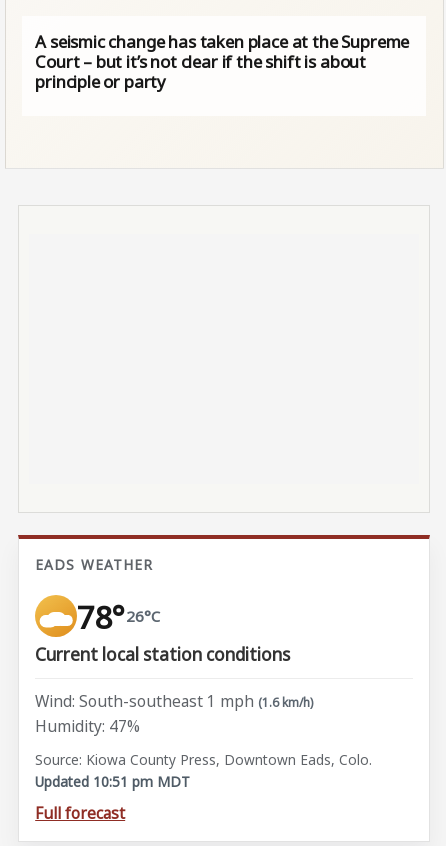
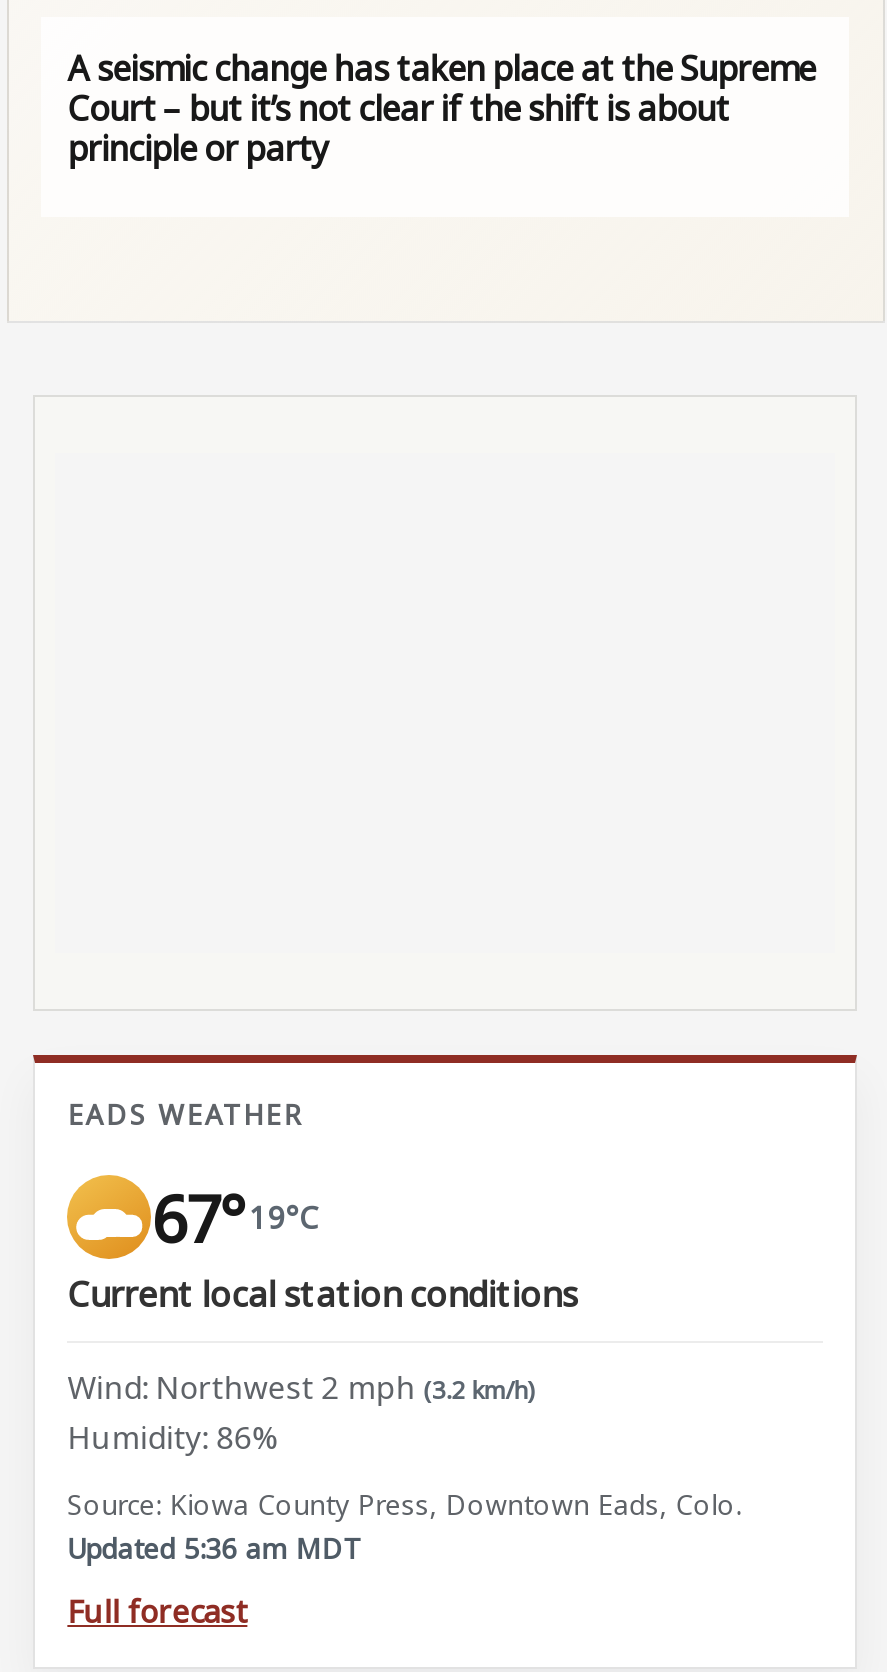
- 78° 26°C
+ 67° 19°C

- Wind: South-southeast 1 mph (1.6 km/h)
+ Wind: Northwest 2 mph (3.2 km/h)

- Humidity: 47%
+ Humidity: 86%

- Updated 10:51 pm MDT
+ Updated 5:36 am MDT
